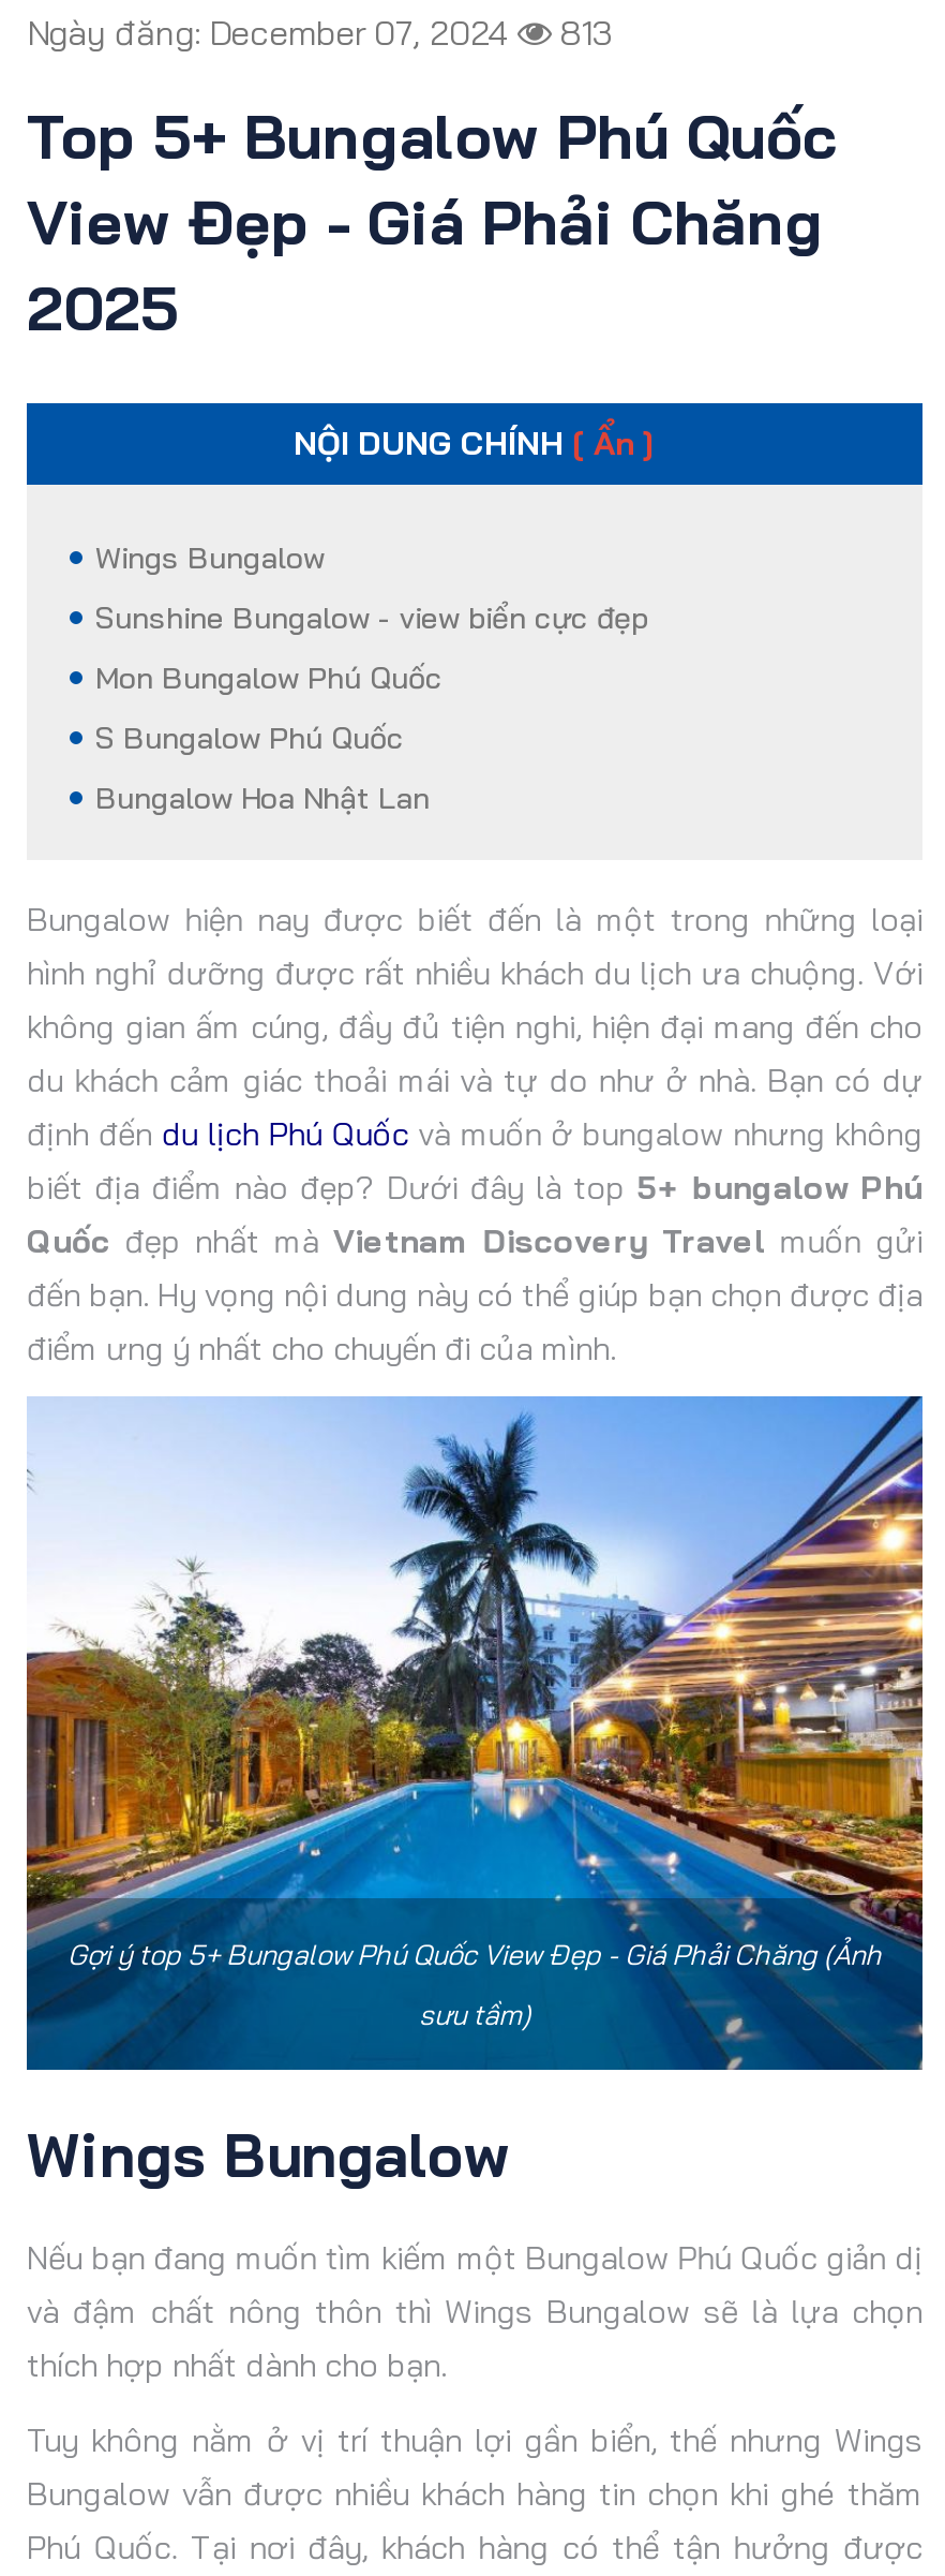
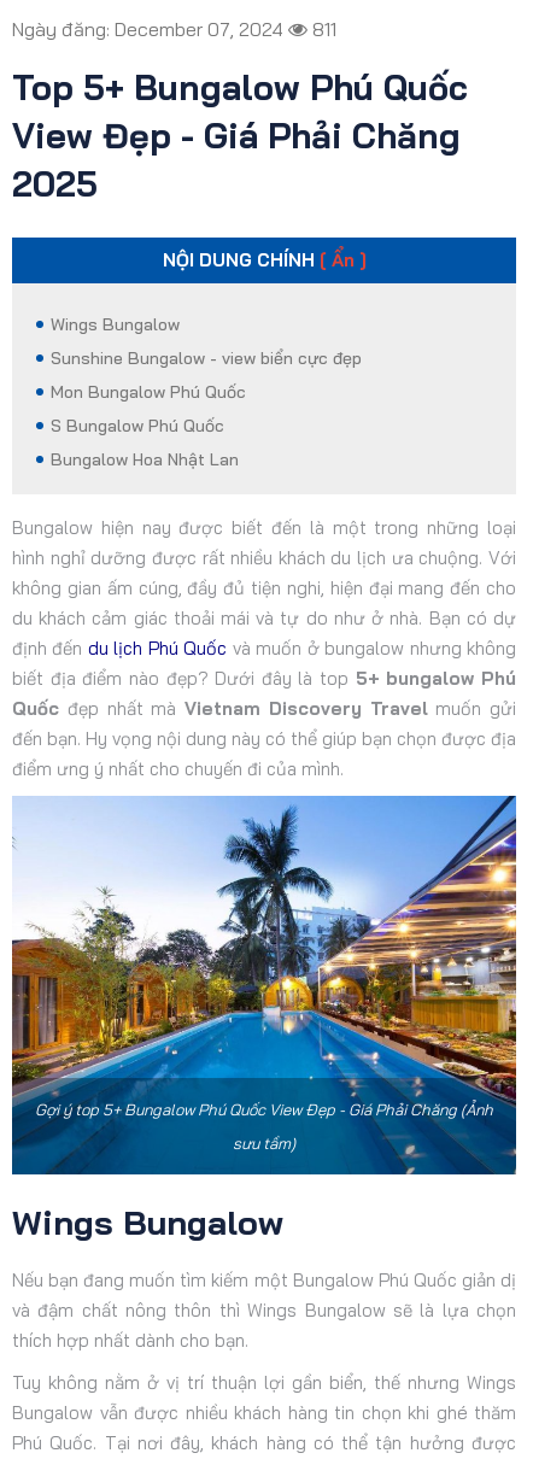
- Ngày đăng: December 07, 2024 813
+ Ngày đăng: December 07, 2024 811
